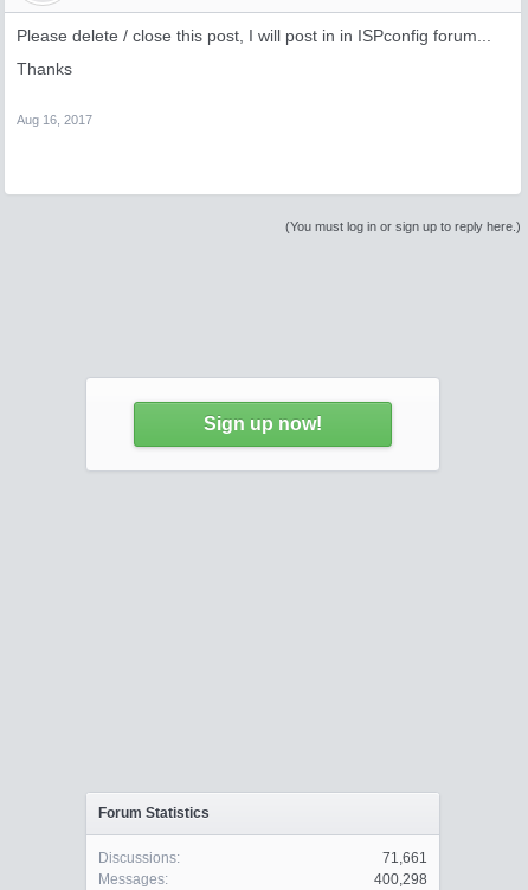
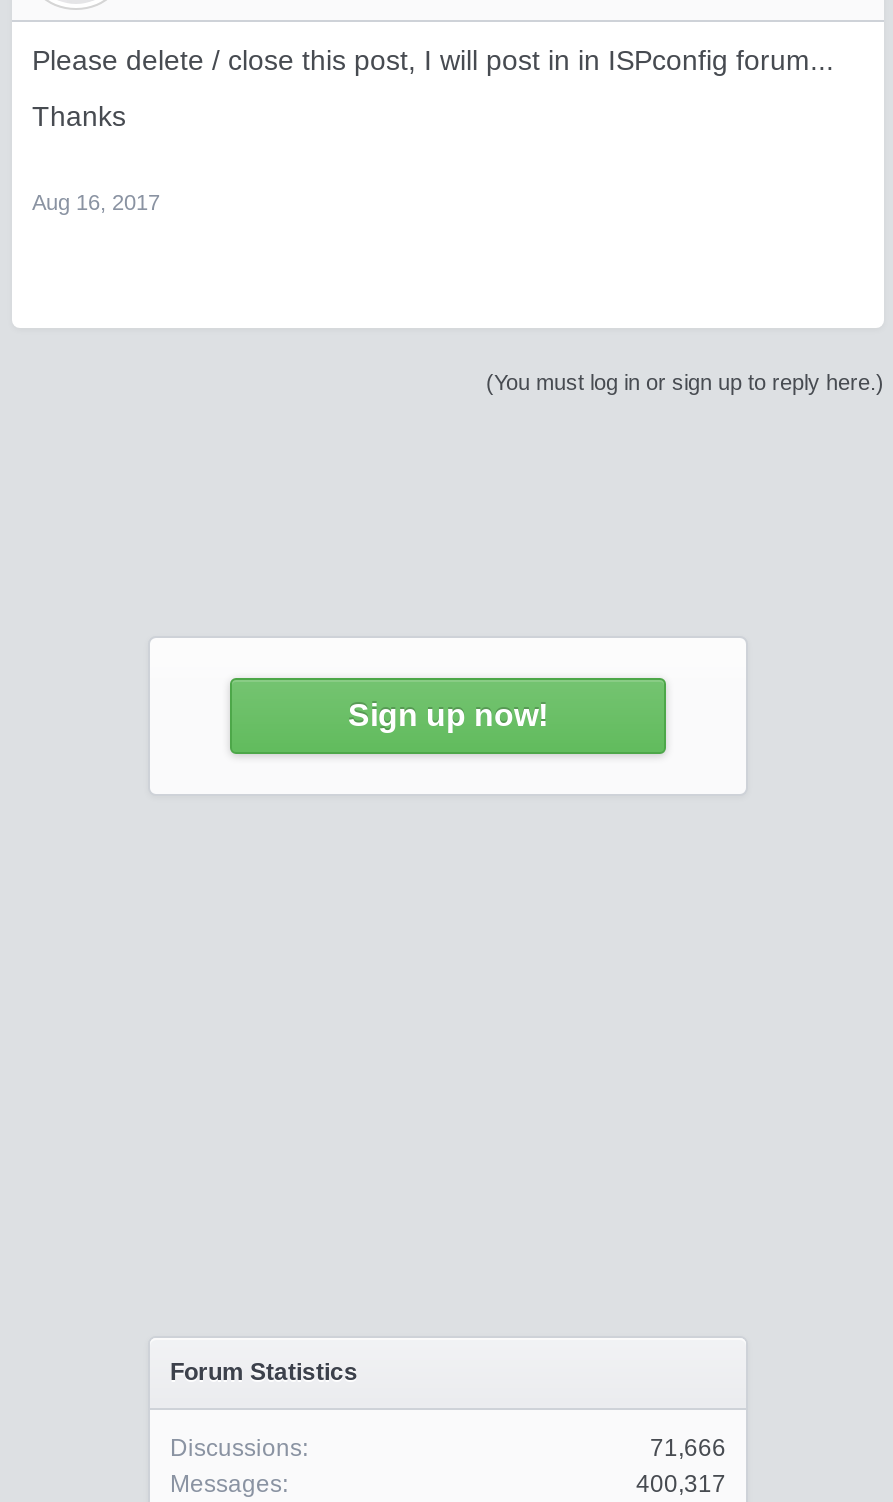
- 71,661
+ 71,666

- 400,298
+ 400,317
